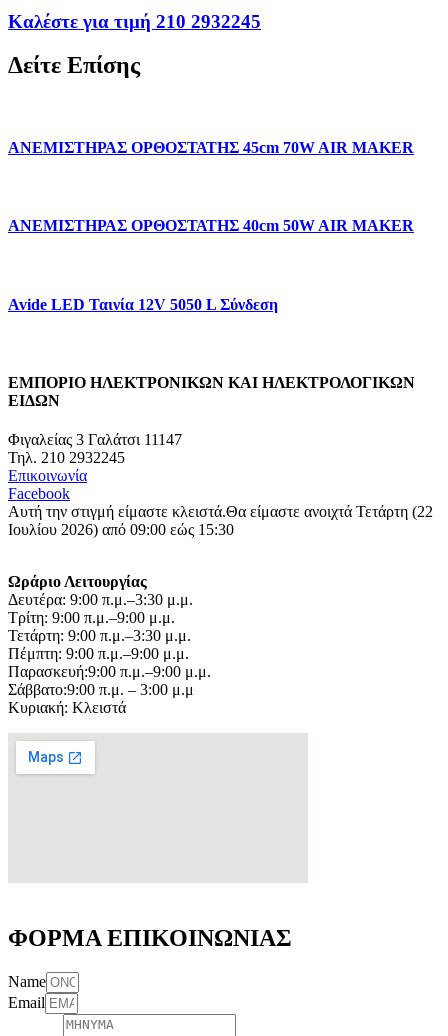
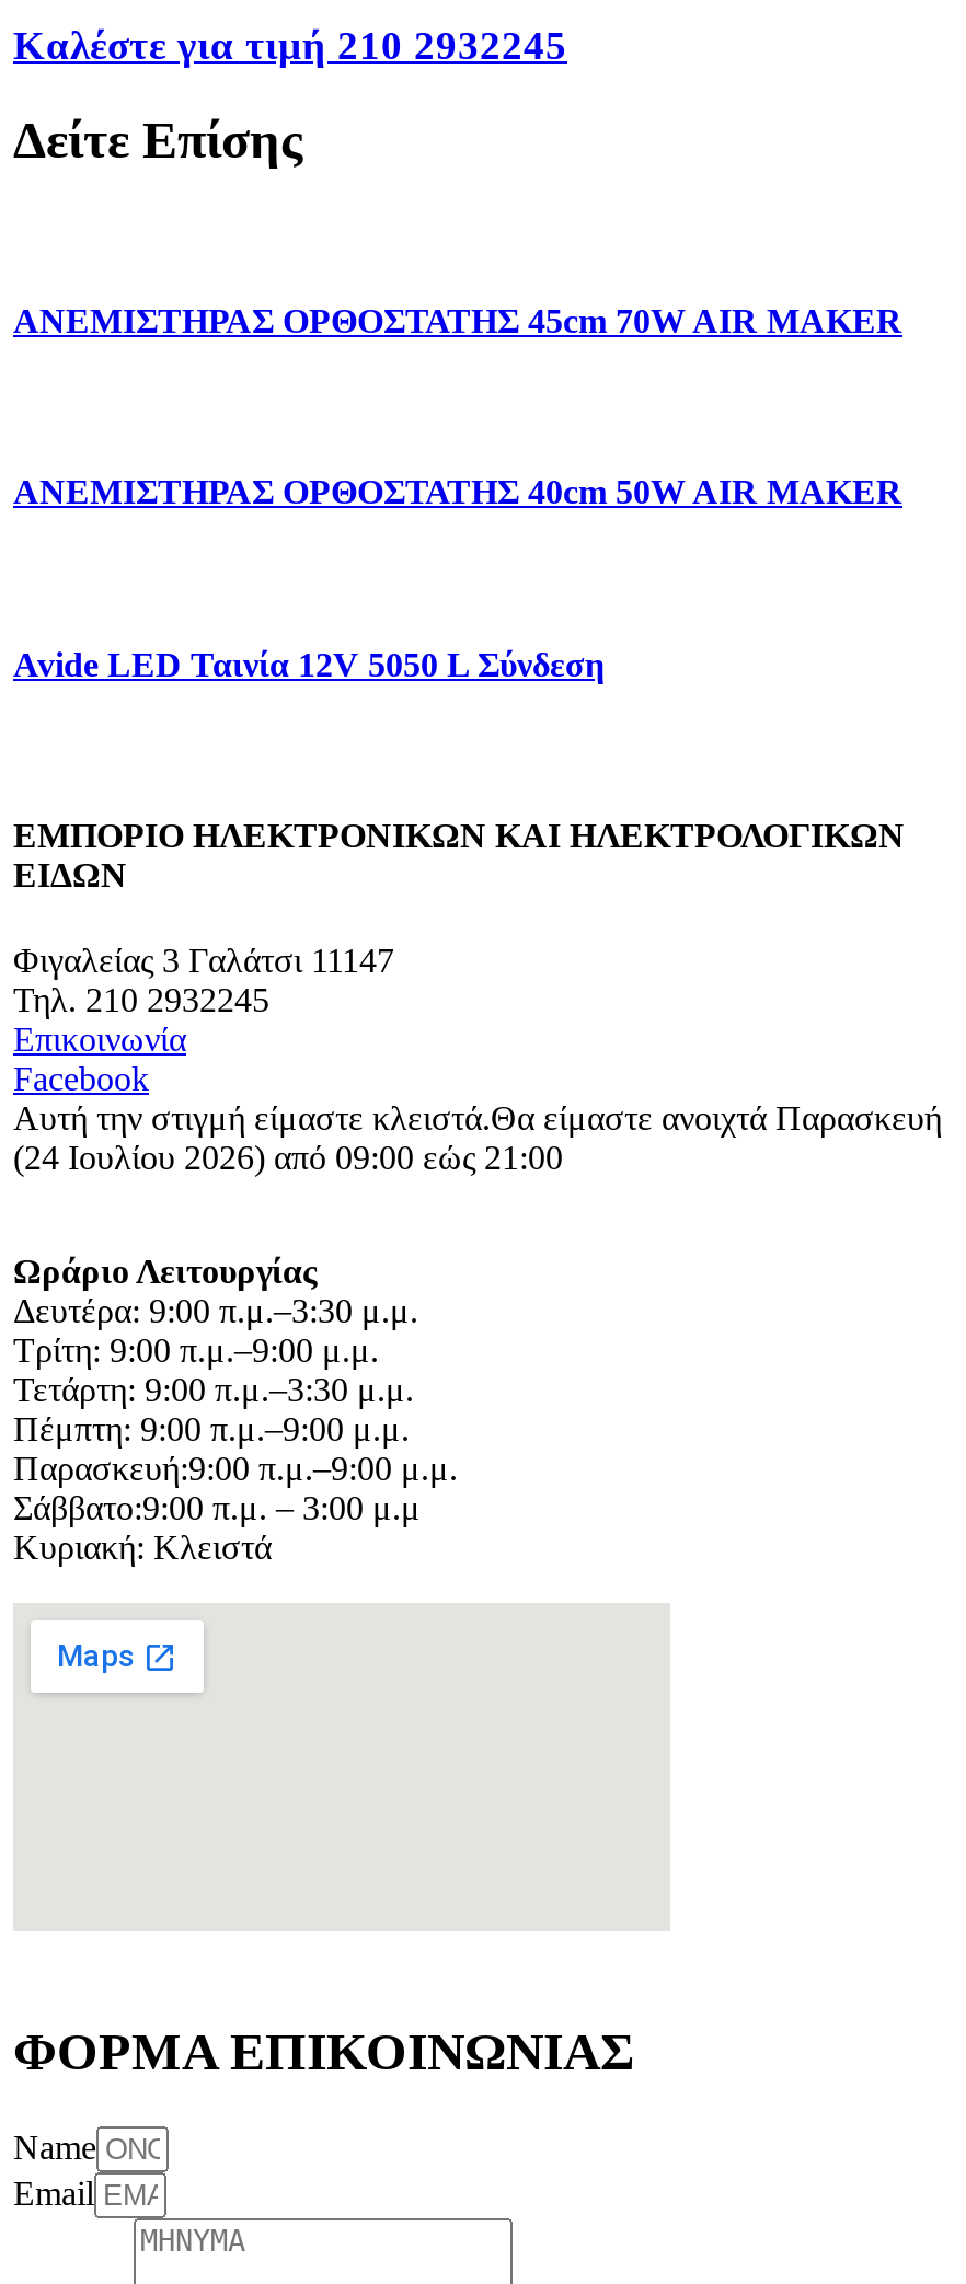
- Αυτή την στιγμή είμαστε κλειστά.Θα είμαστε ανοιχτά Τετάρτη (22
- Ιουλίου 2026) από 09:00 εώς 15:30
+ Αυτή την στιγμή είμαστε κλειστά.Θα είμαστε ανοιχτά Παρασκευή
+ (24 Ιουλίου 2026) από 09:00 εώς 21:00
